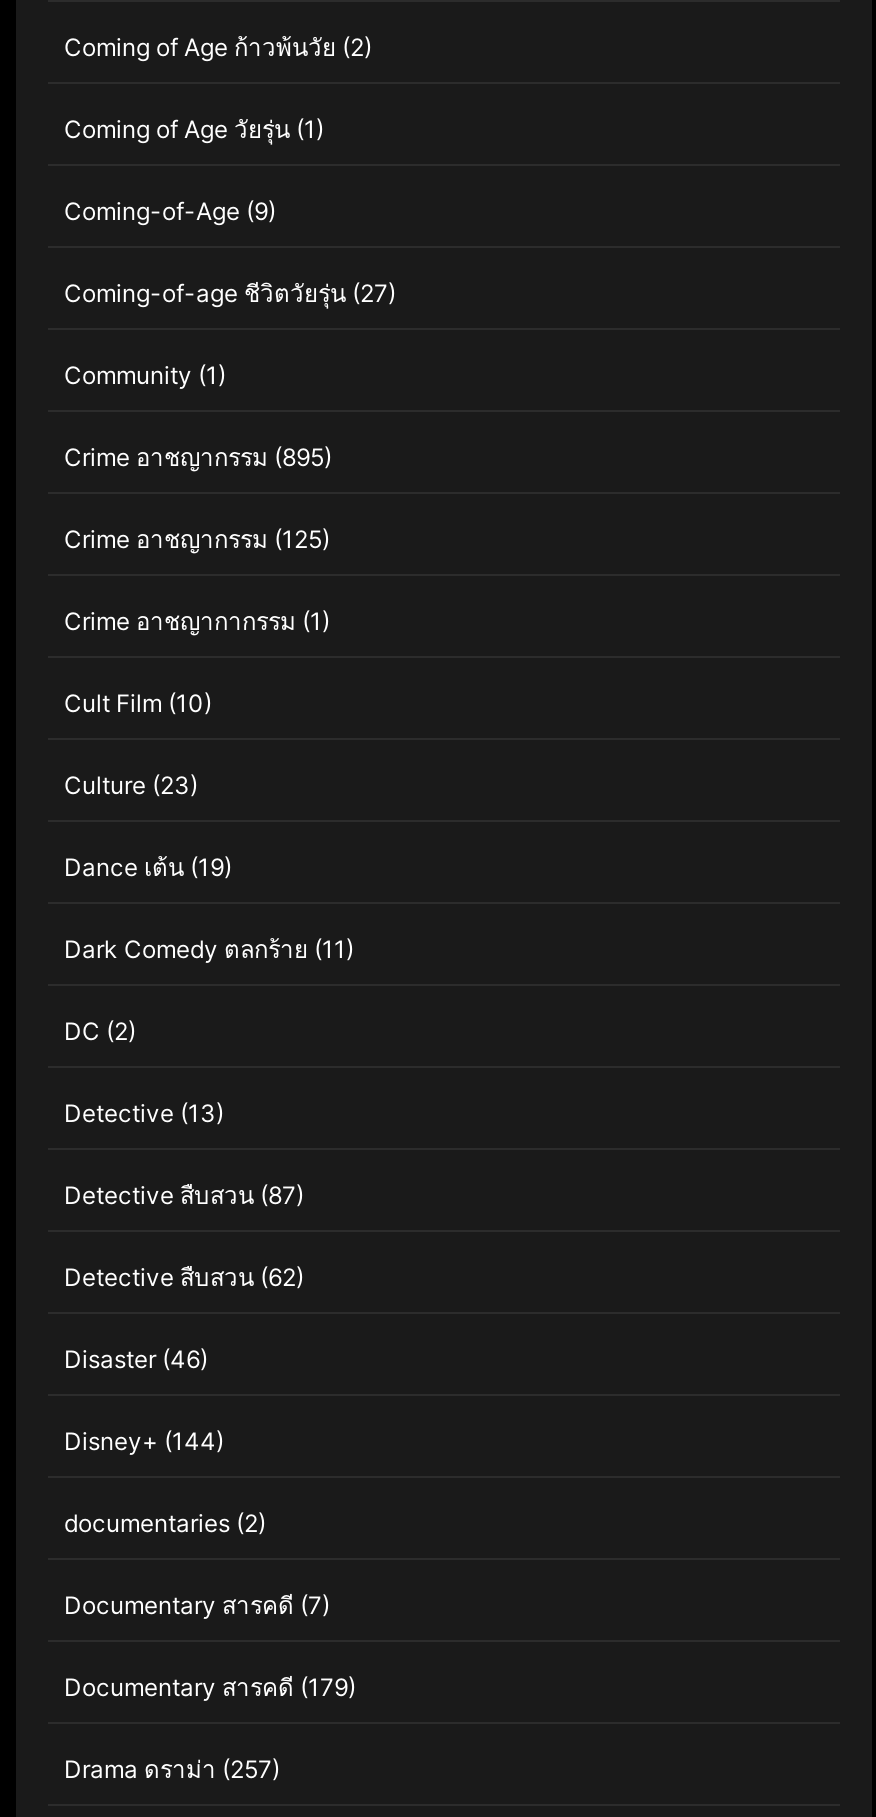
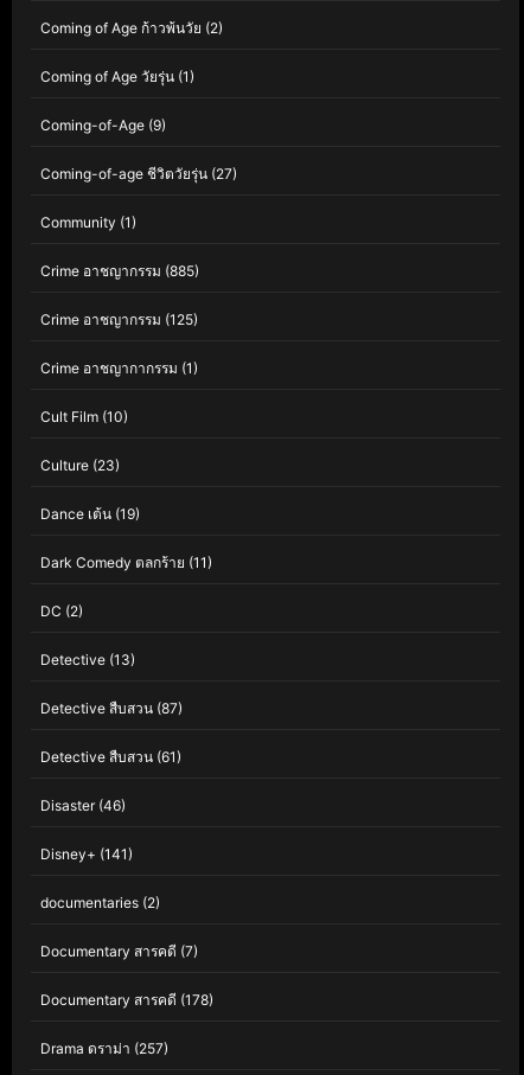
- Crime อาชญากรรม(895)
+ Crime อาชญากรรม(885)

- Detective สืบสวน(62)
+ Detective สืบสวน(61)

- Disney+ (144)
+ Disney+ (141)

- Documentary สารคดี(179)
+ Documentary สารคดี(178)
